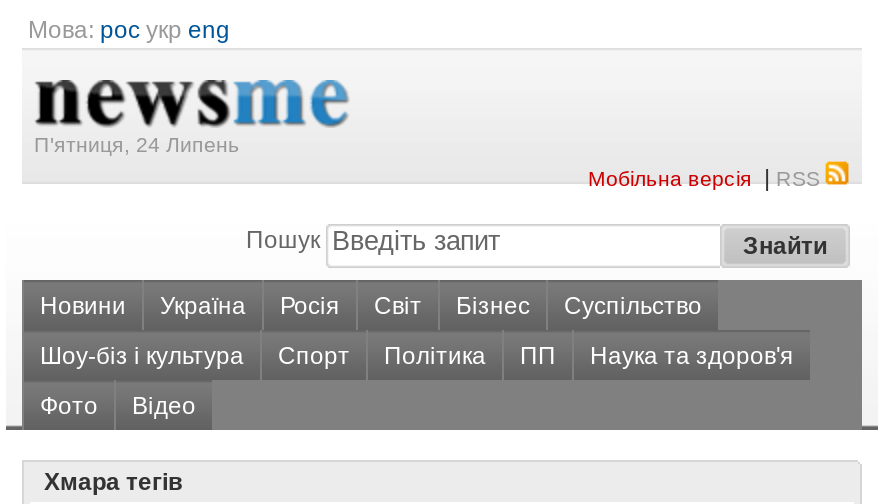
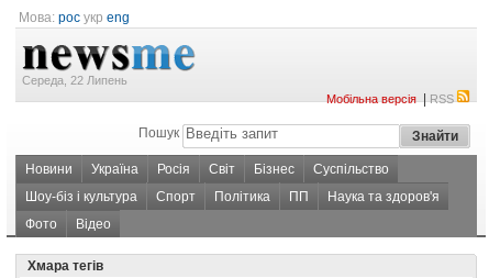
- П'ятниця, 24 Липень
+ Середа, 22 Липень
